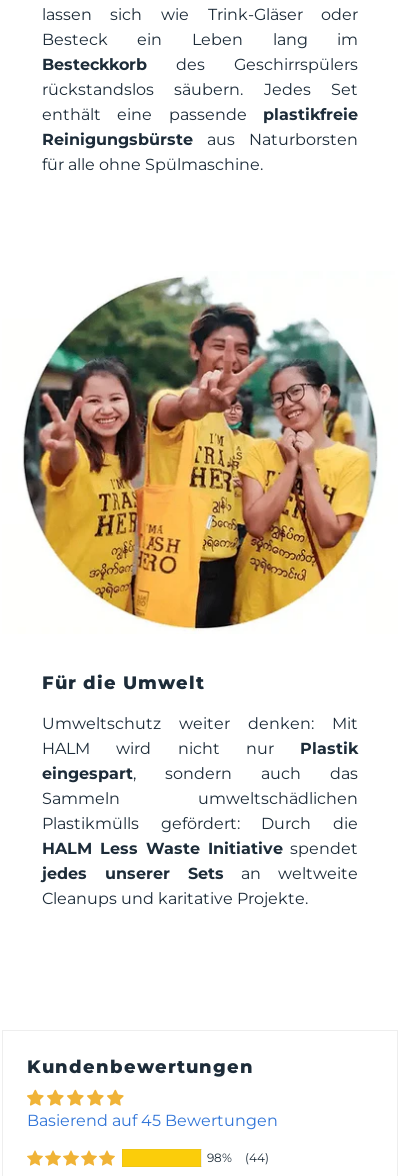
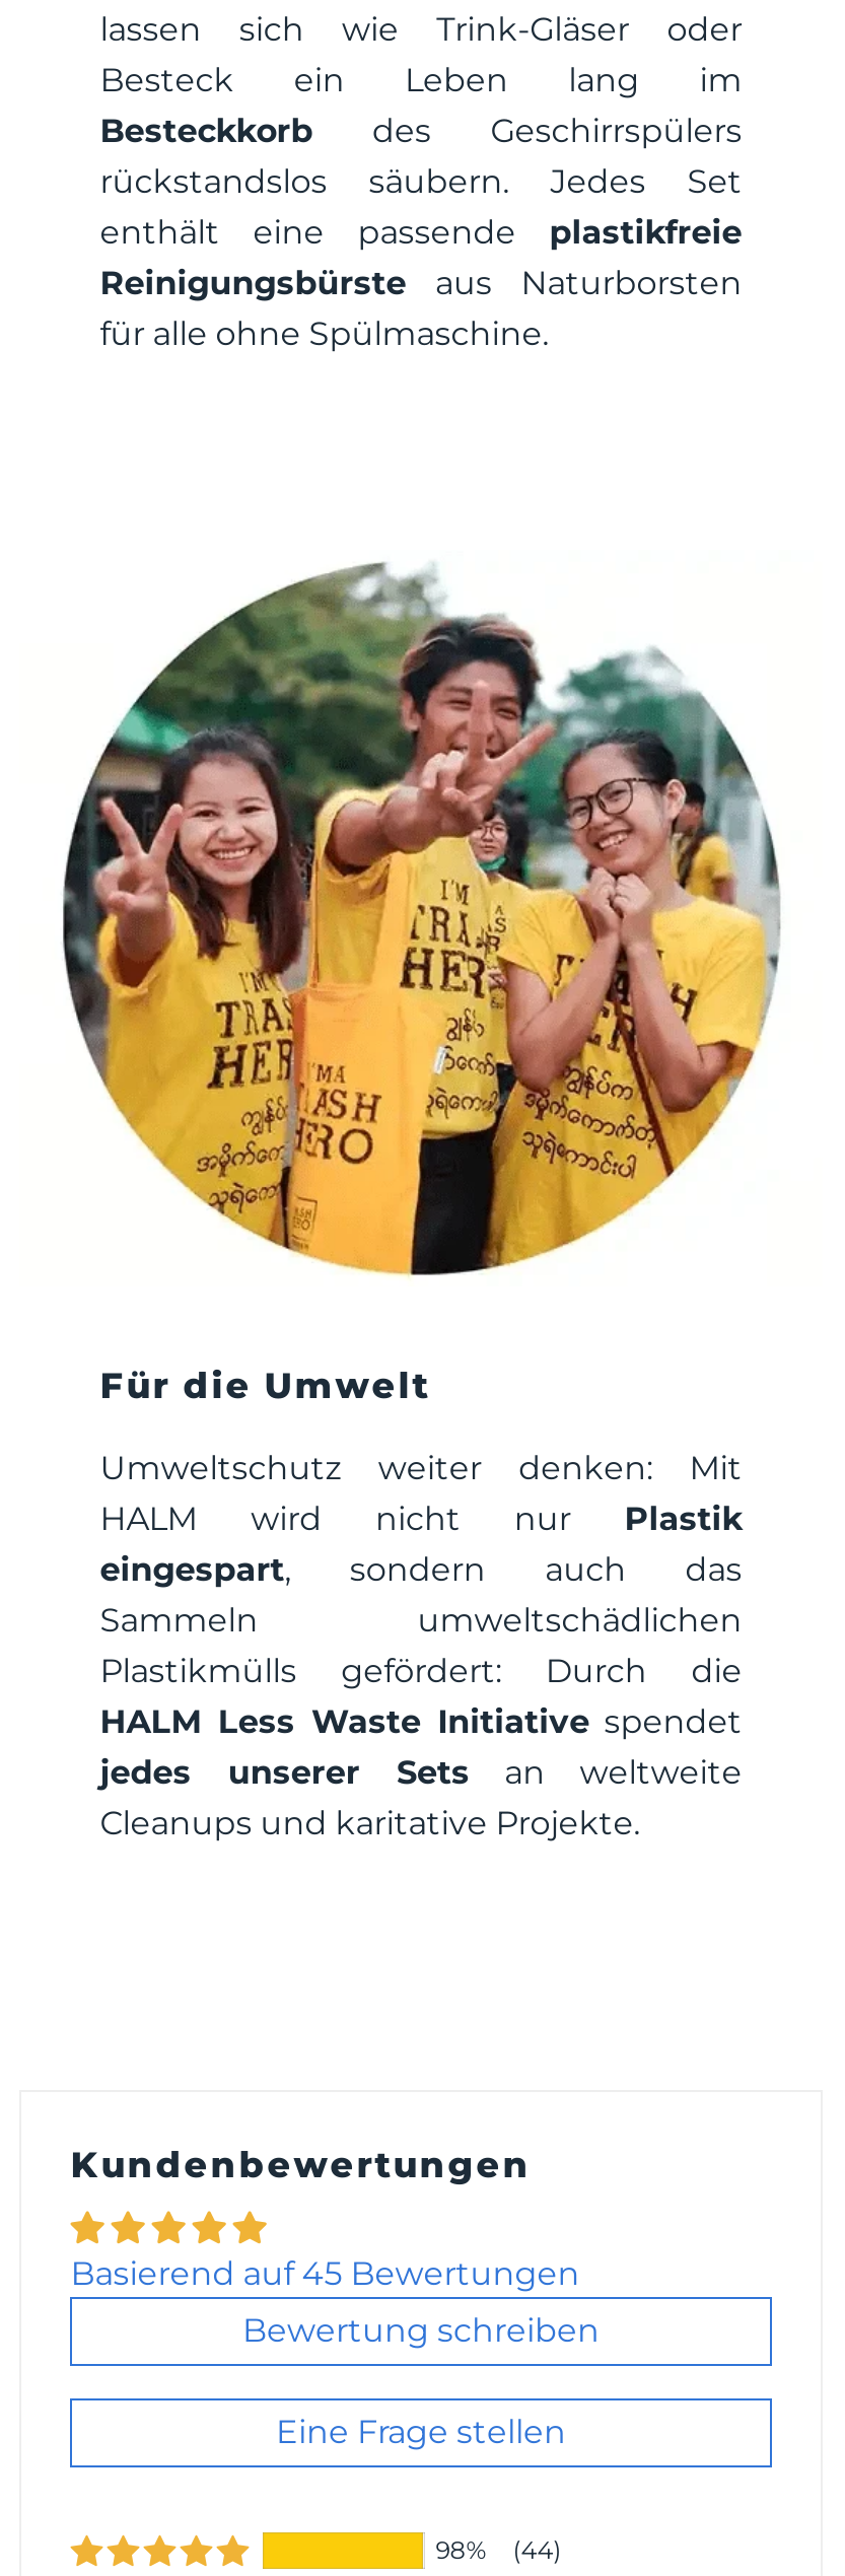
+ Bewertung schreiben
+ Eine Frage stellen
